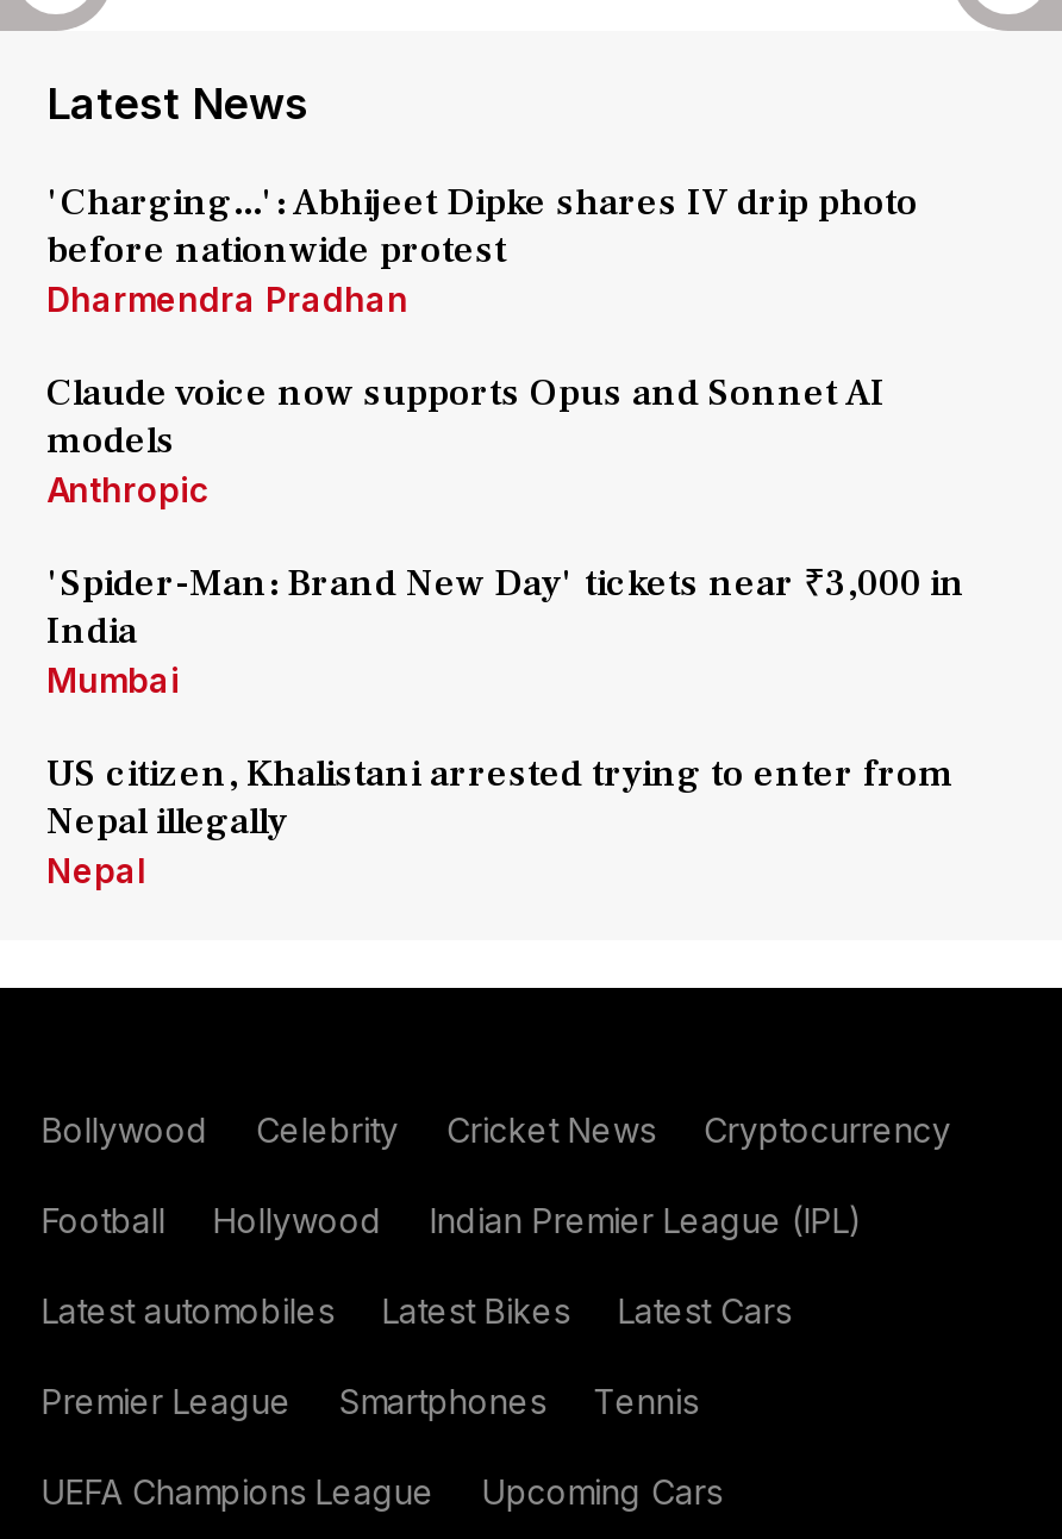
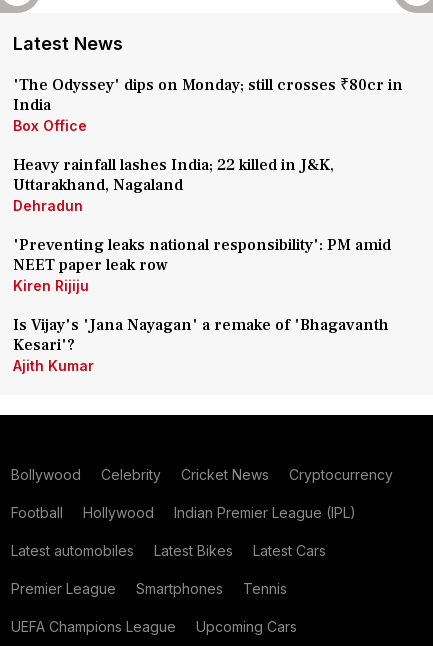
- 'Charging...': Abhijeet Dipke shares IV drip photo
- before nationwide protest
- Dharmendra Pradhan
- Claude voice now supports Opus and Sonnet AI
- models
- Anthropic
- 'Spider-Man: Brand New Day' tickets near ₹3,000 in
+ 'The Odyssey' dips on Monday; still crosses ₹80cr in

moved up: India

- Mumbai
- US citizen, Khalistani arrested trying to enter from
- Nepal illegally
- Nepal
+ Box Office
+ Heavy rainfall lashes India; 22 killed in J&K,
+ Uttarakhand, Nagaland
+ Dehradun
+ 'Preventing leaks national responsibility': PM amid
+ NEET paper leak row
+ Kiren Rijiju
+ Is Vijay's 'Jana Nayagan' a remake of 'Bhagavanth
+ Kesari'?
+ Ajith Kumar
